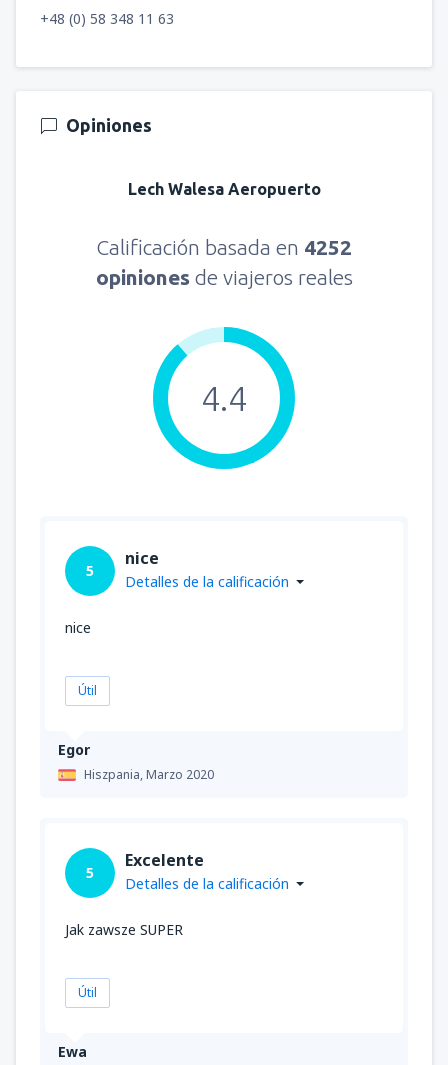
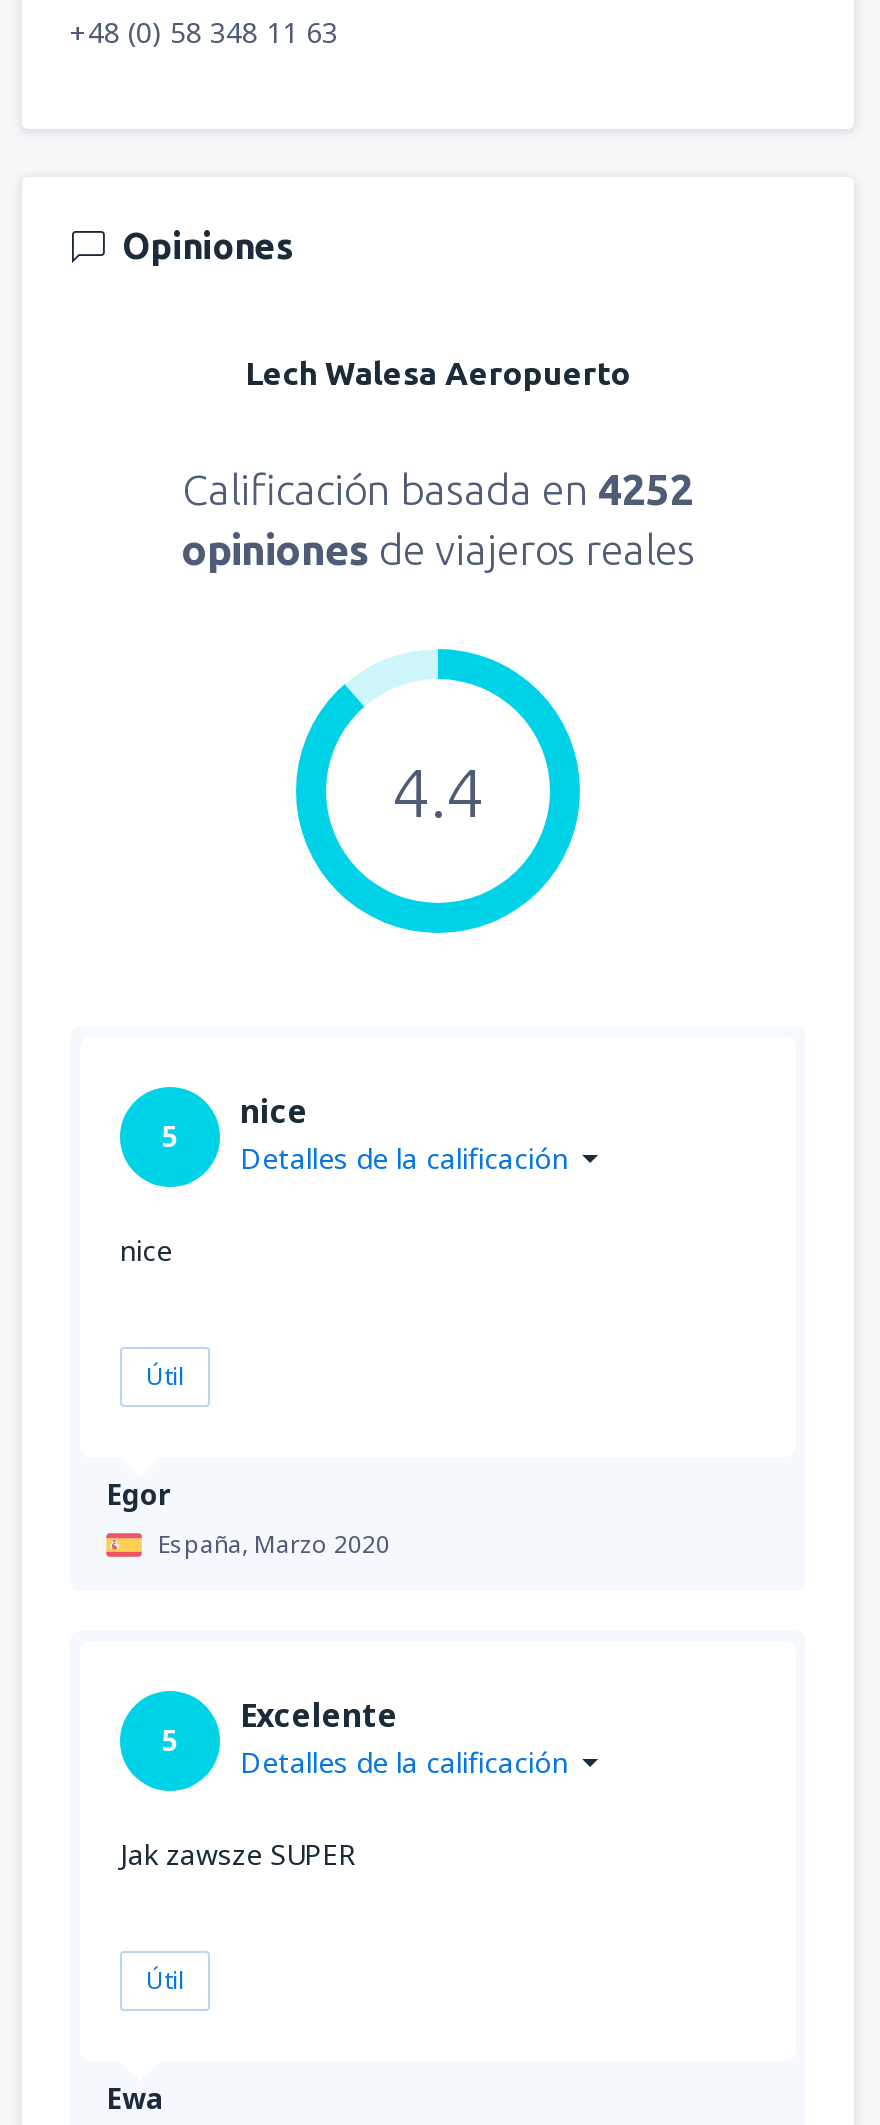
- Hiszpania, Marzo 2020
+ España, Marzo 2020
